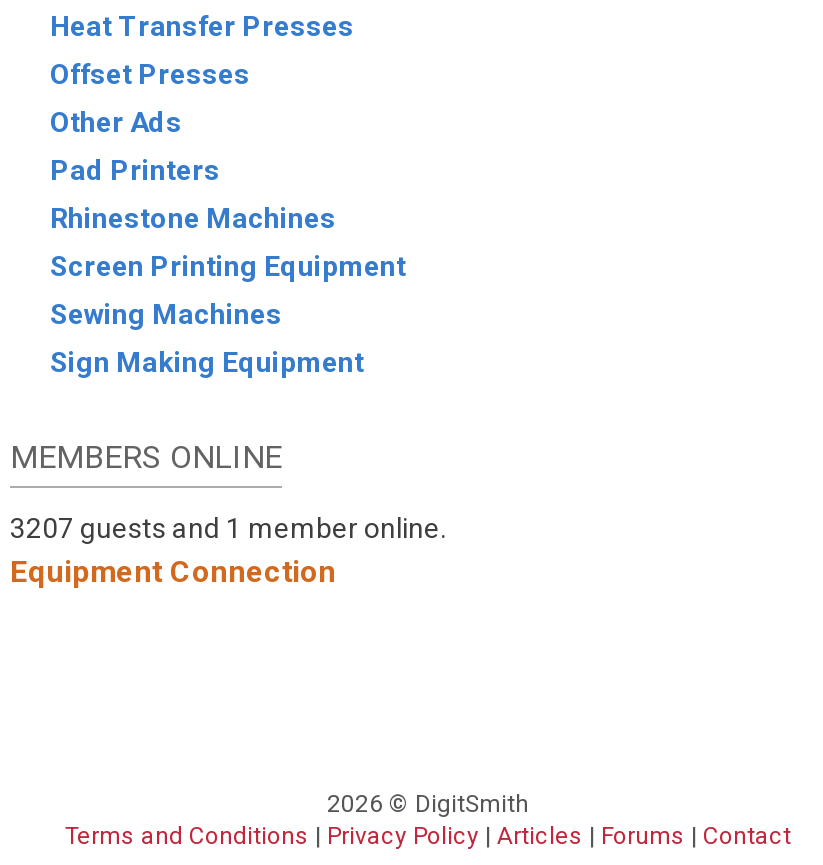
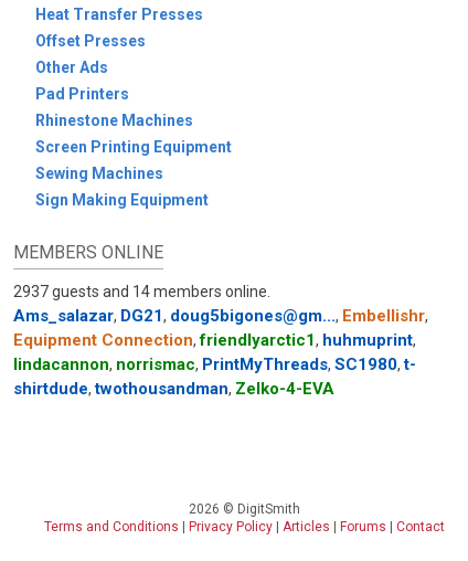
- 3207 guests and 1 member online.
- Equipment Connection
+ 2937 guests and 14 members online.
+ Ams_salazar, DG21, doug5bigones@gm..., Embellishr,
+ Equipment Connection, friendlyarctic1, huhmuprint,
+ lindacannon, norrismac, PrintMyThreads, SC1980, t-
+ shirtdude, twothousandman, Zelko-4-EVA
